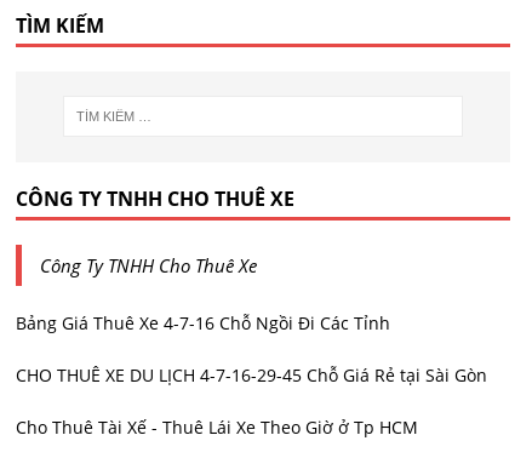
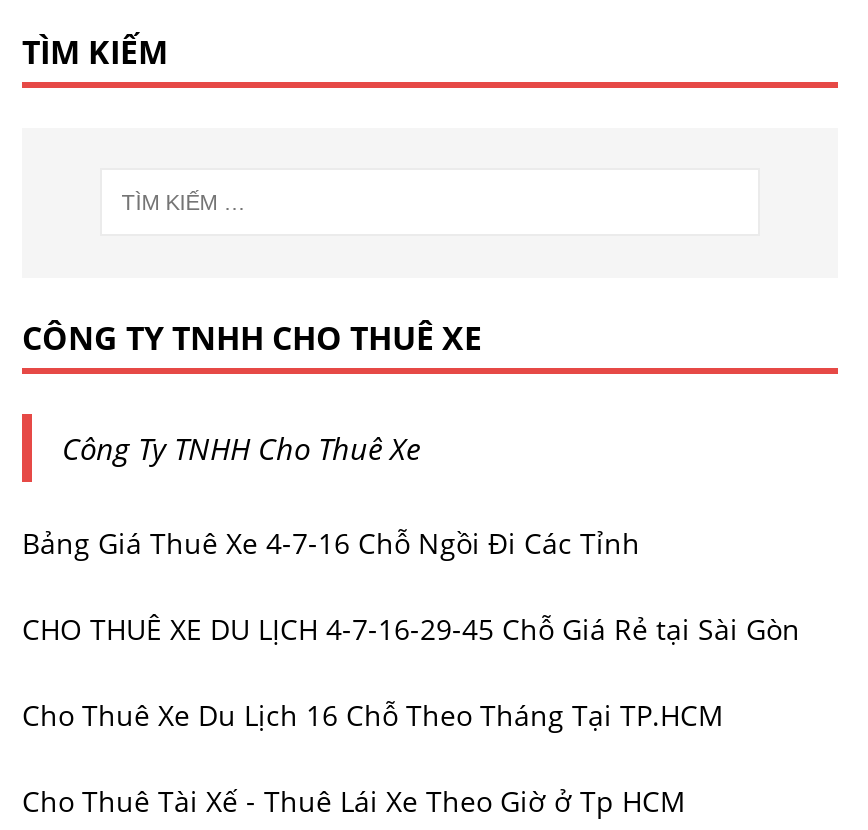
+ Cho Thuê Xe Du Lịch 16 Chỗ Theo Tháng Tại TP.HCM
